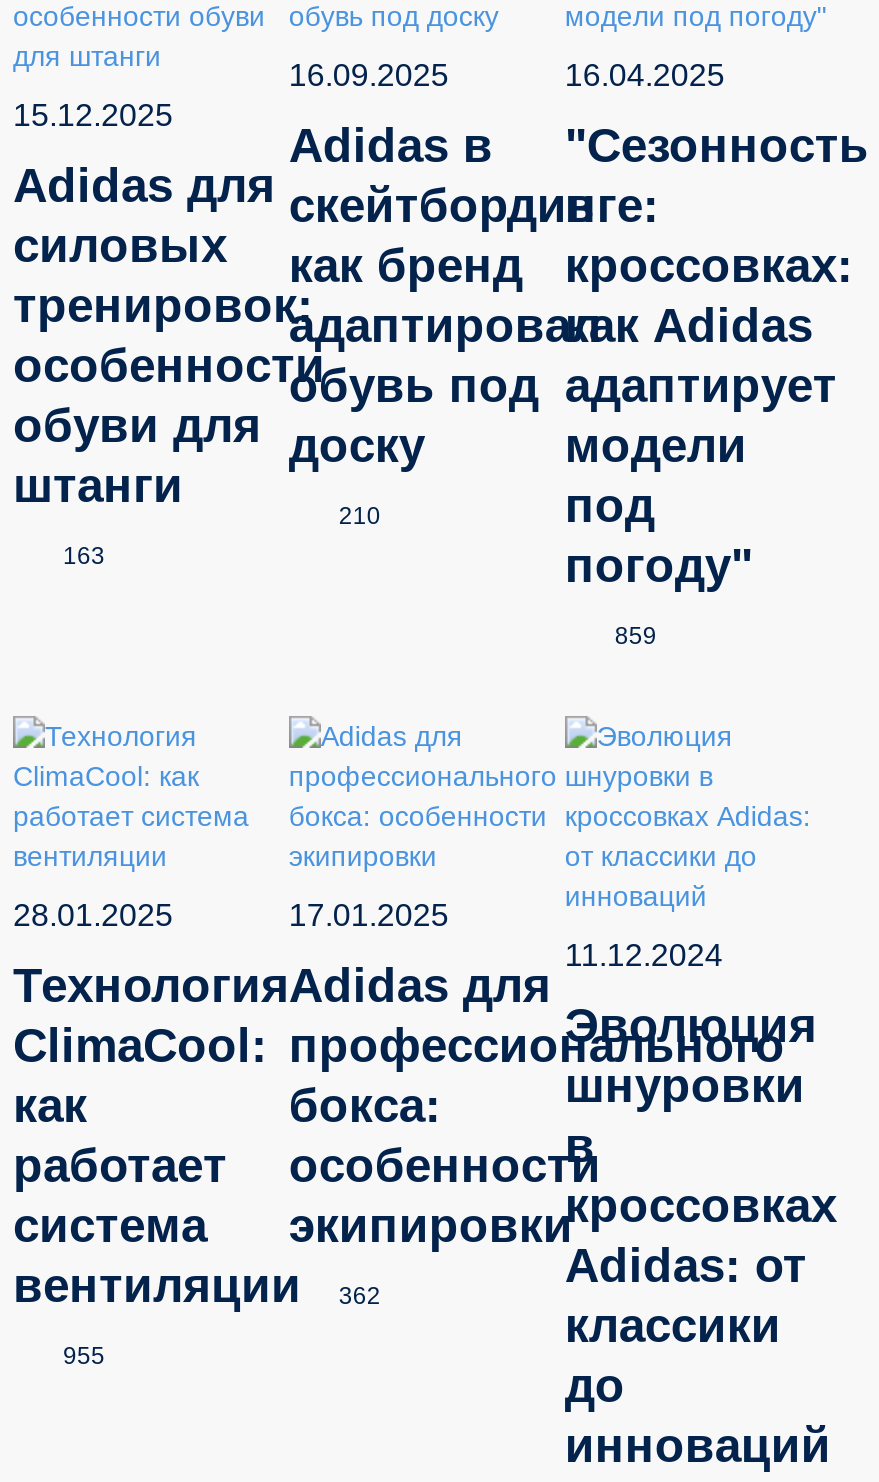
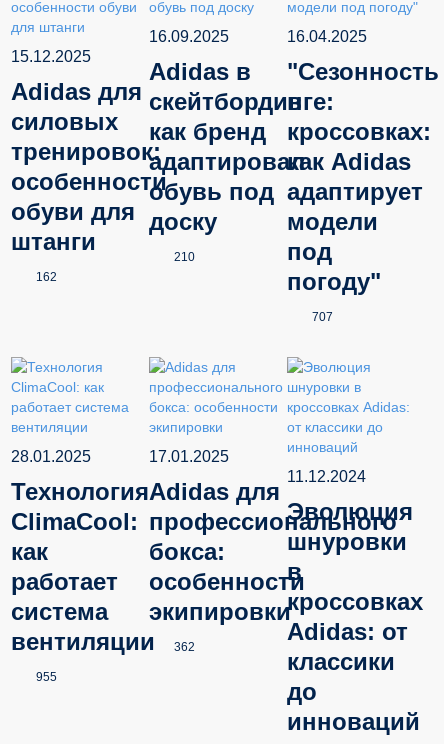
- 163
+ 162

- 859
+ 707
